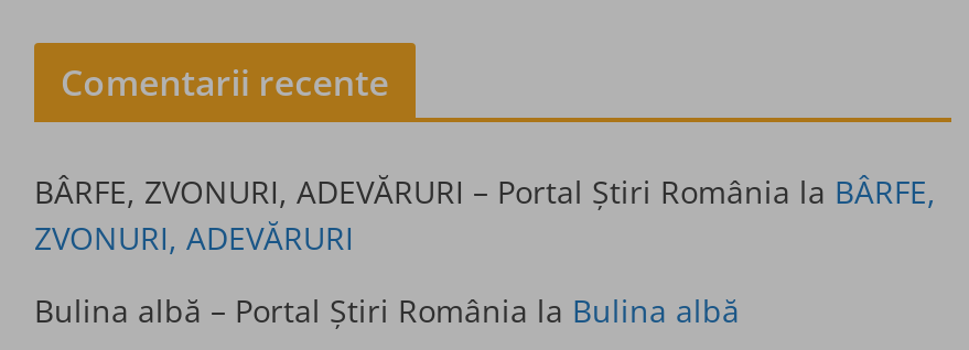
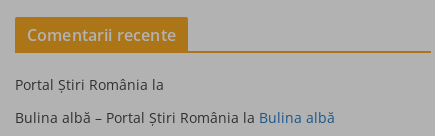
- BÂRFE, ZVONURI, ADEVĂRURI – Portal Știri România la BÂRFE,
- ZVONURI, ADEVĂRURI
+ Portal Știri România la
